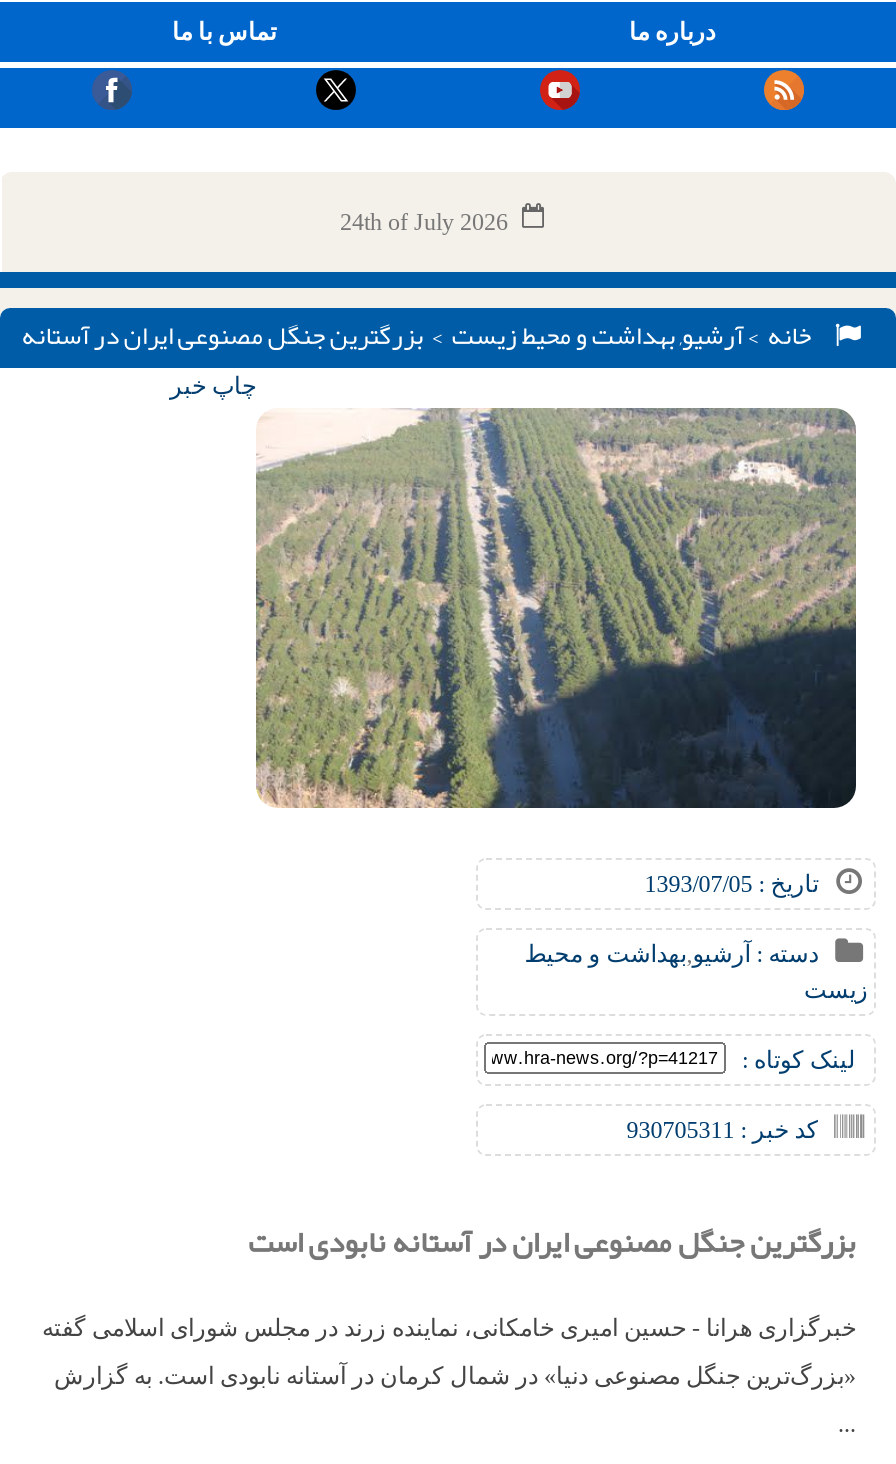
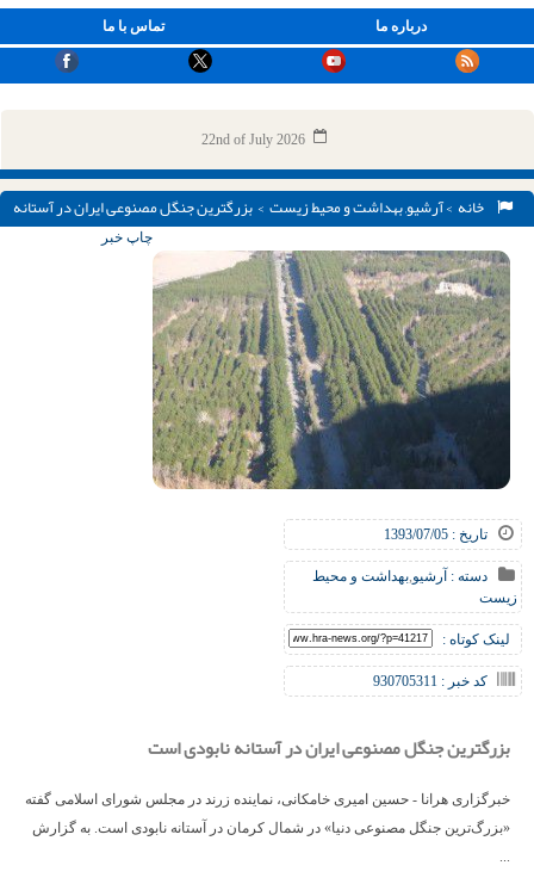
- 24th of July 2026
+ 22nd of July 2026
